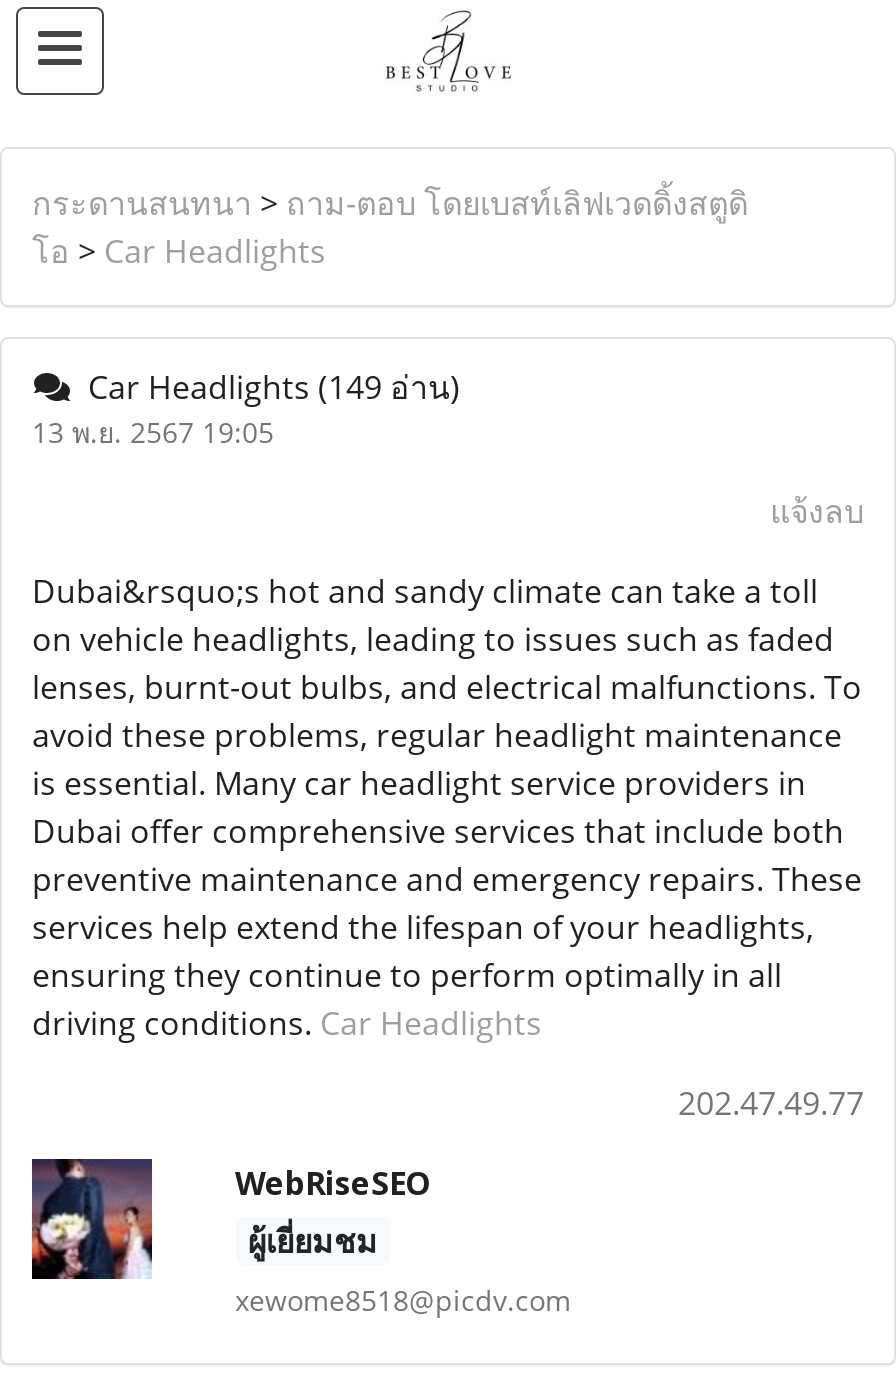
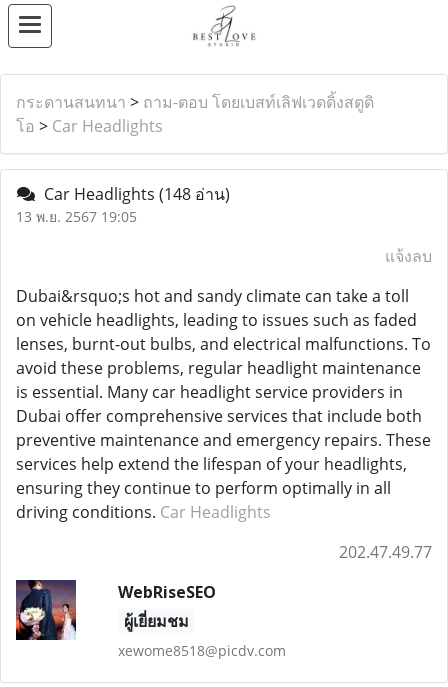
- Car Headlights (149 อ่าน)
+ Car Headlights (148 อ่าน)
